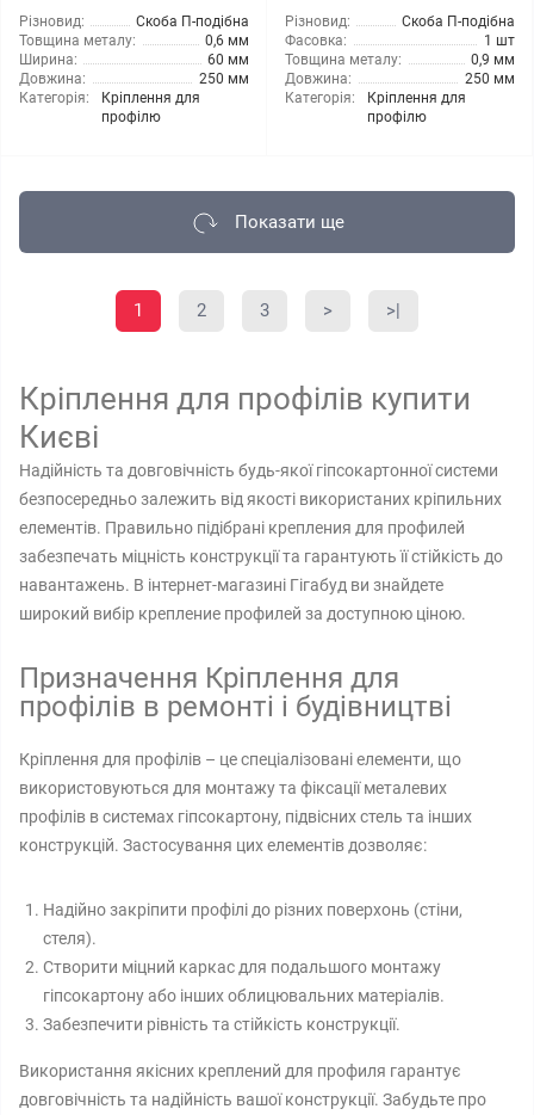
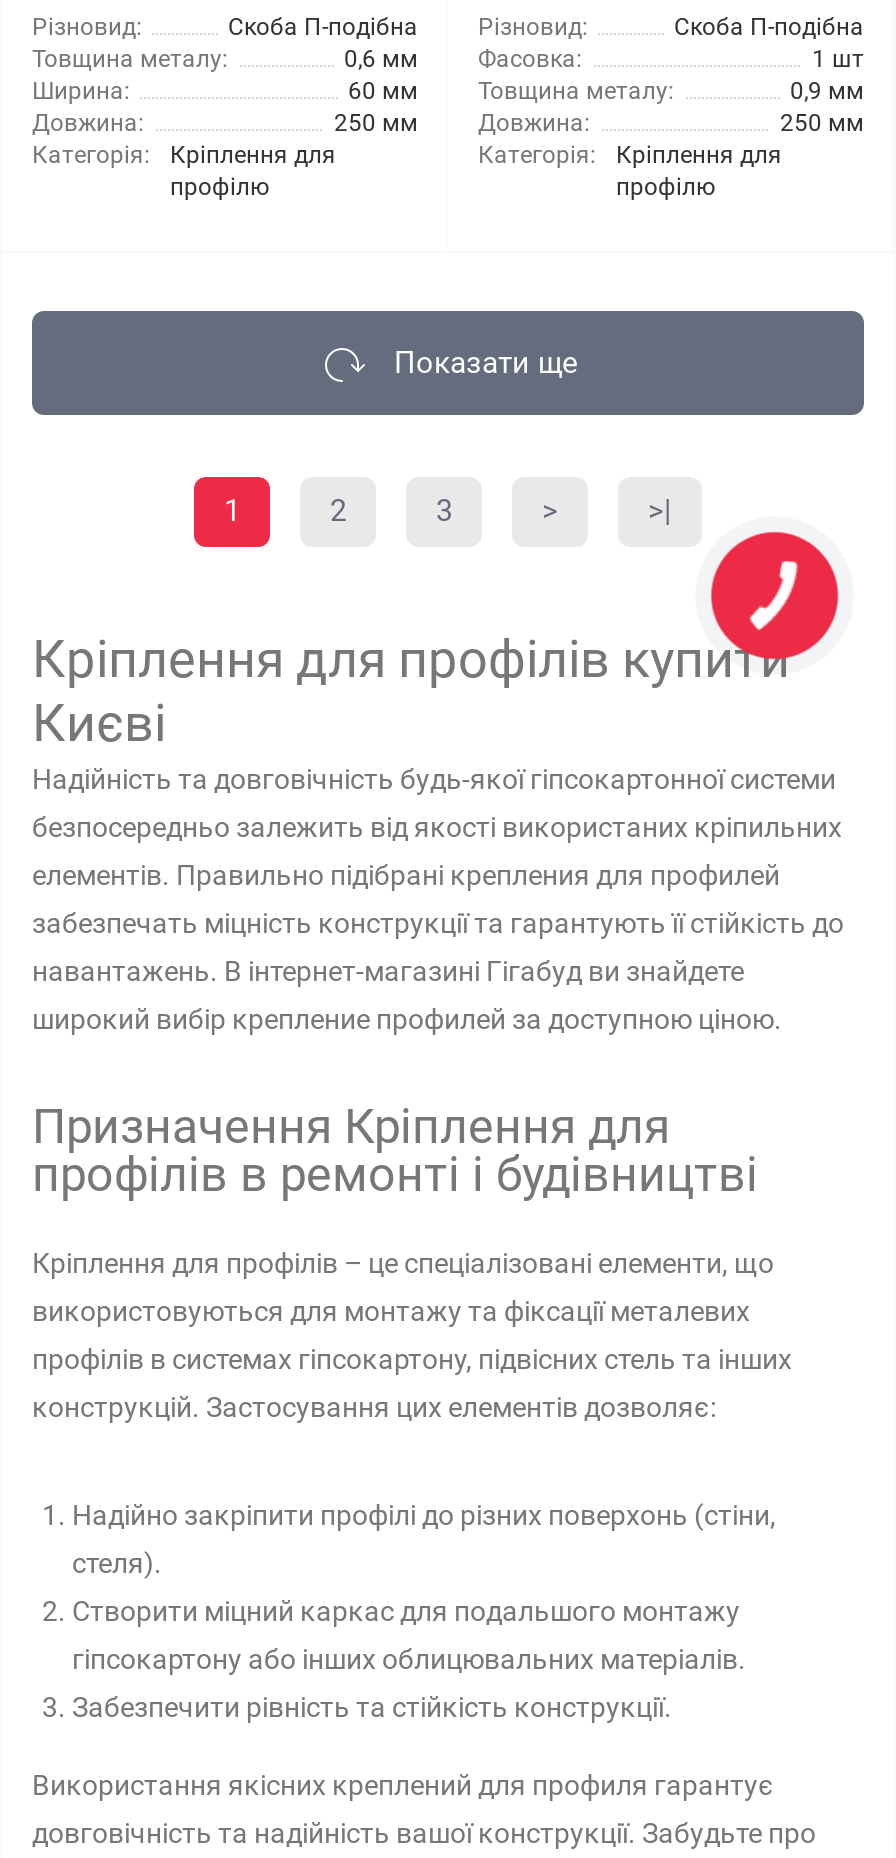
+ [image]
